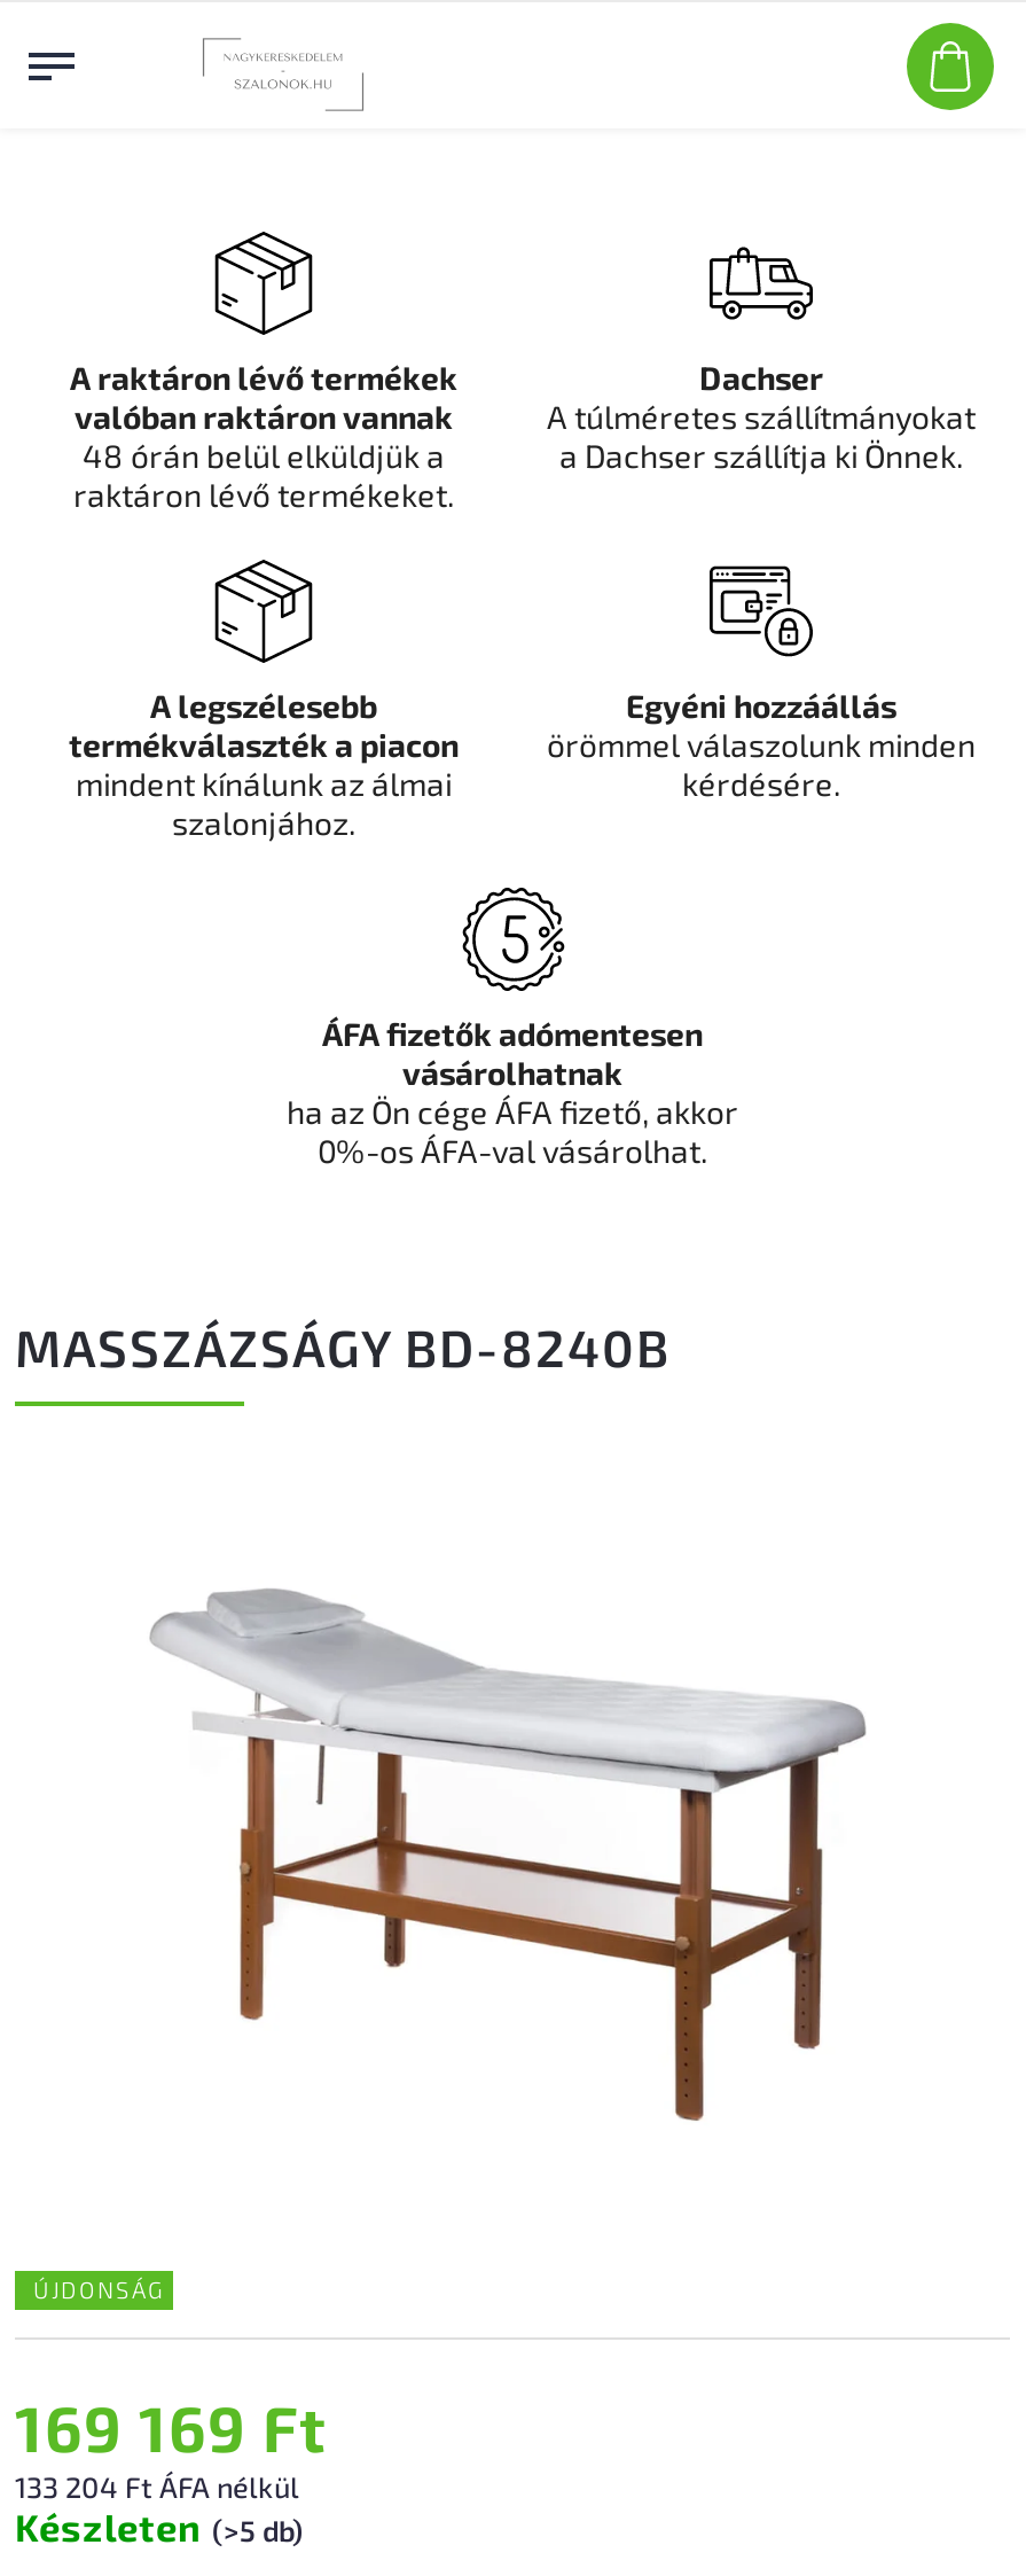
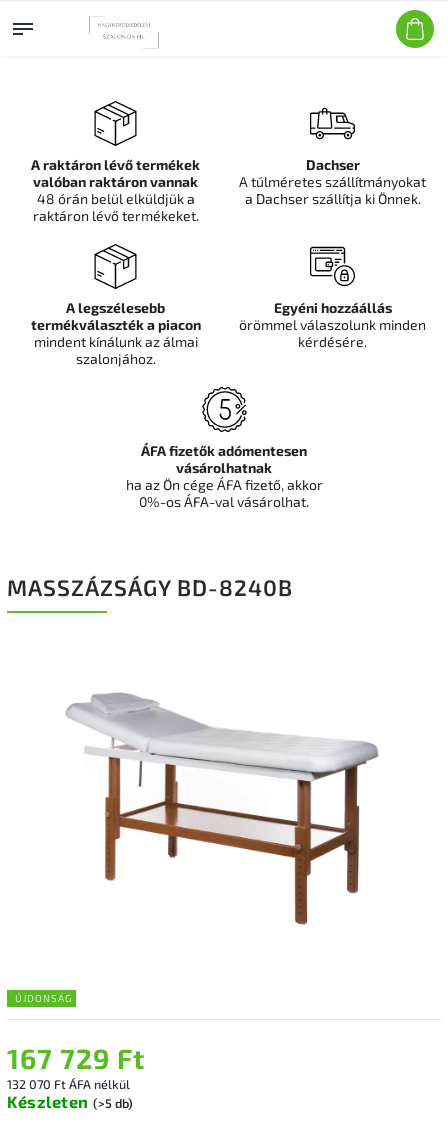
- 169 169 Ft
+ 167 729 Ft

- 133 204 Ft ÁFA nélkül
+ 132 070 Ft ÁFA nélkül
